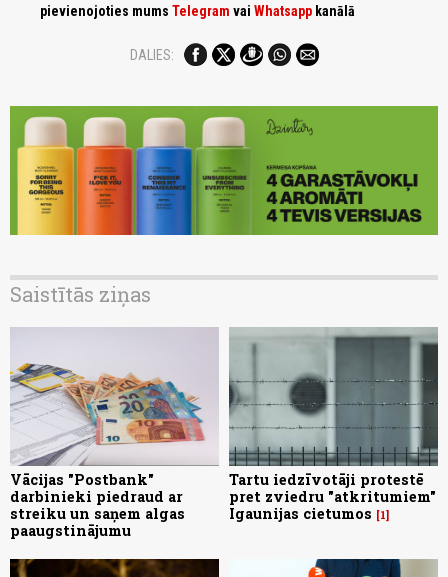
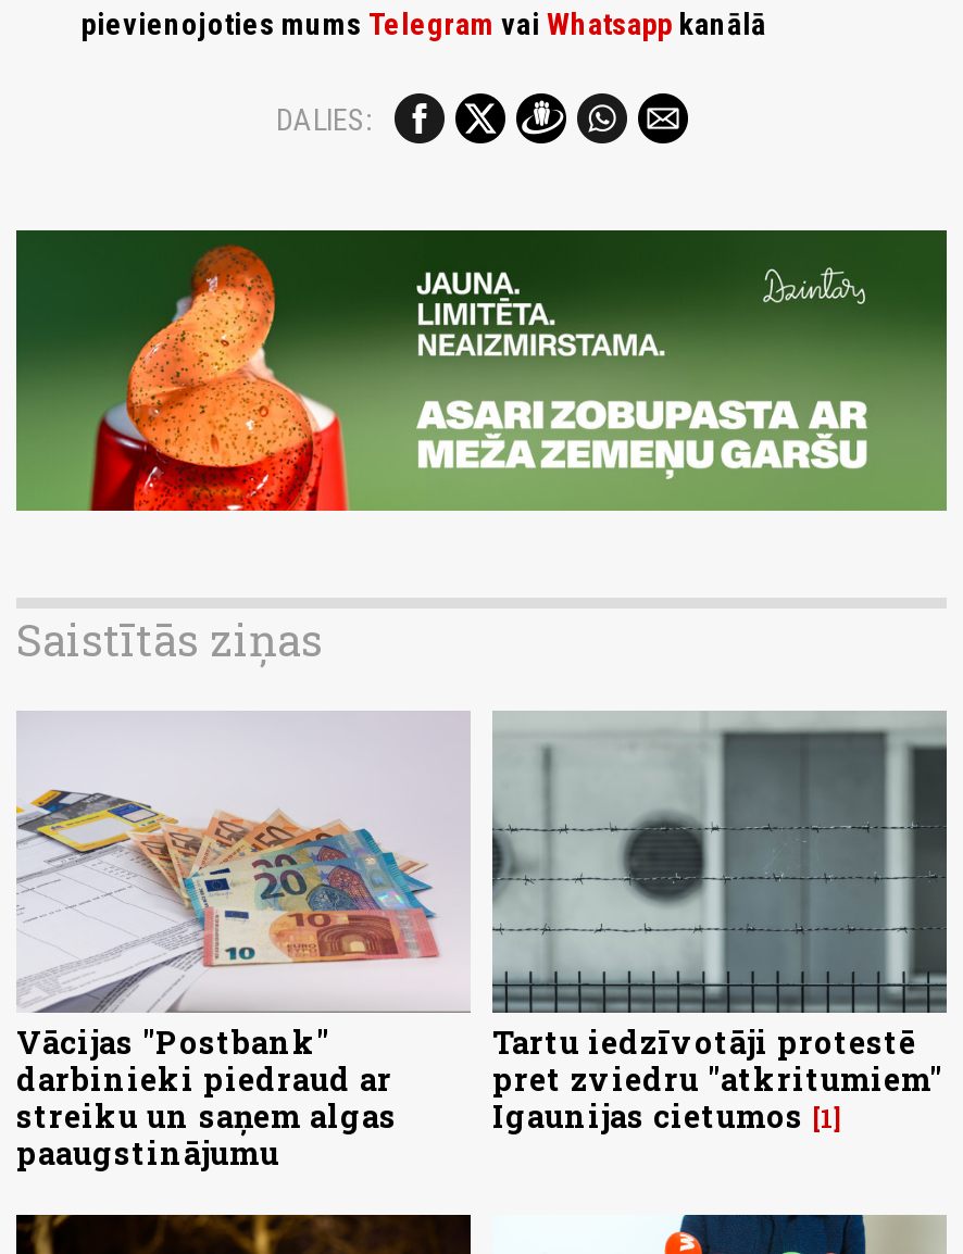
- [image]
+ [image]
